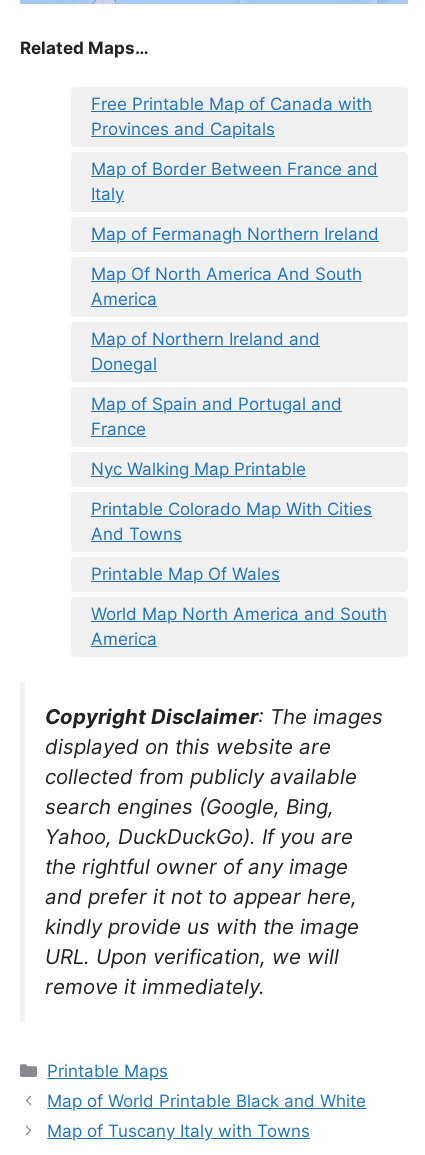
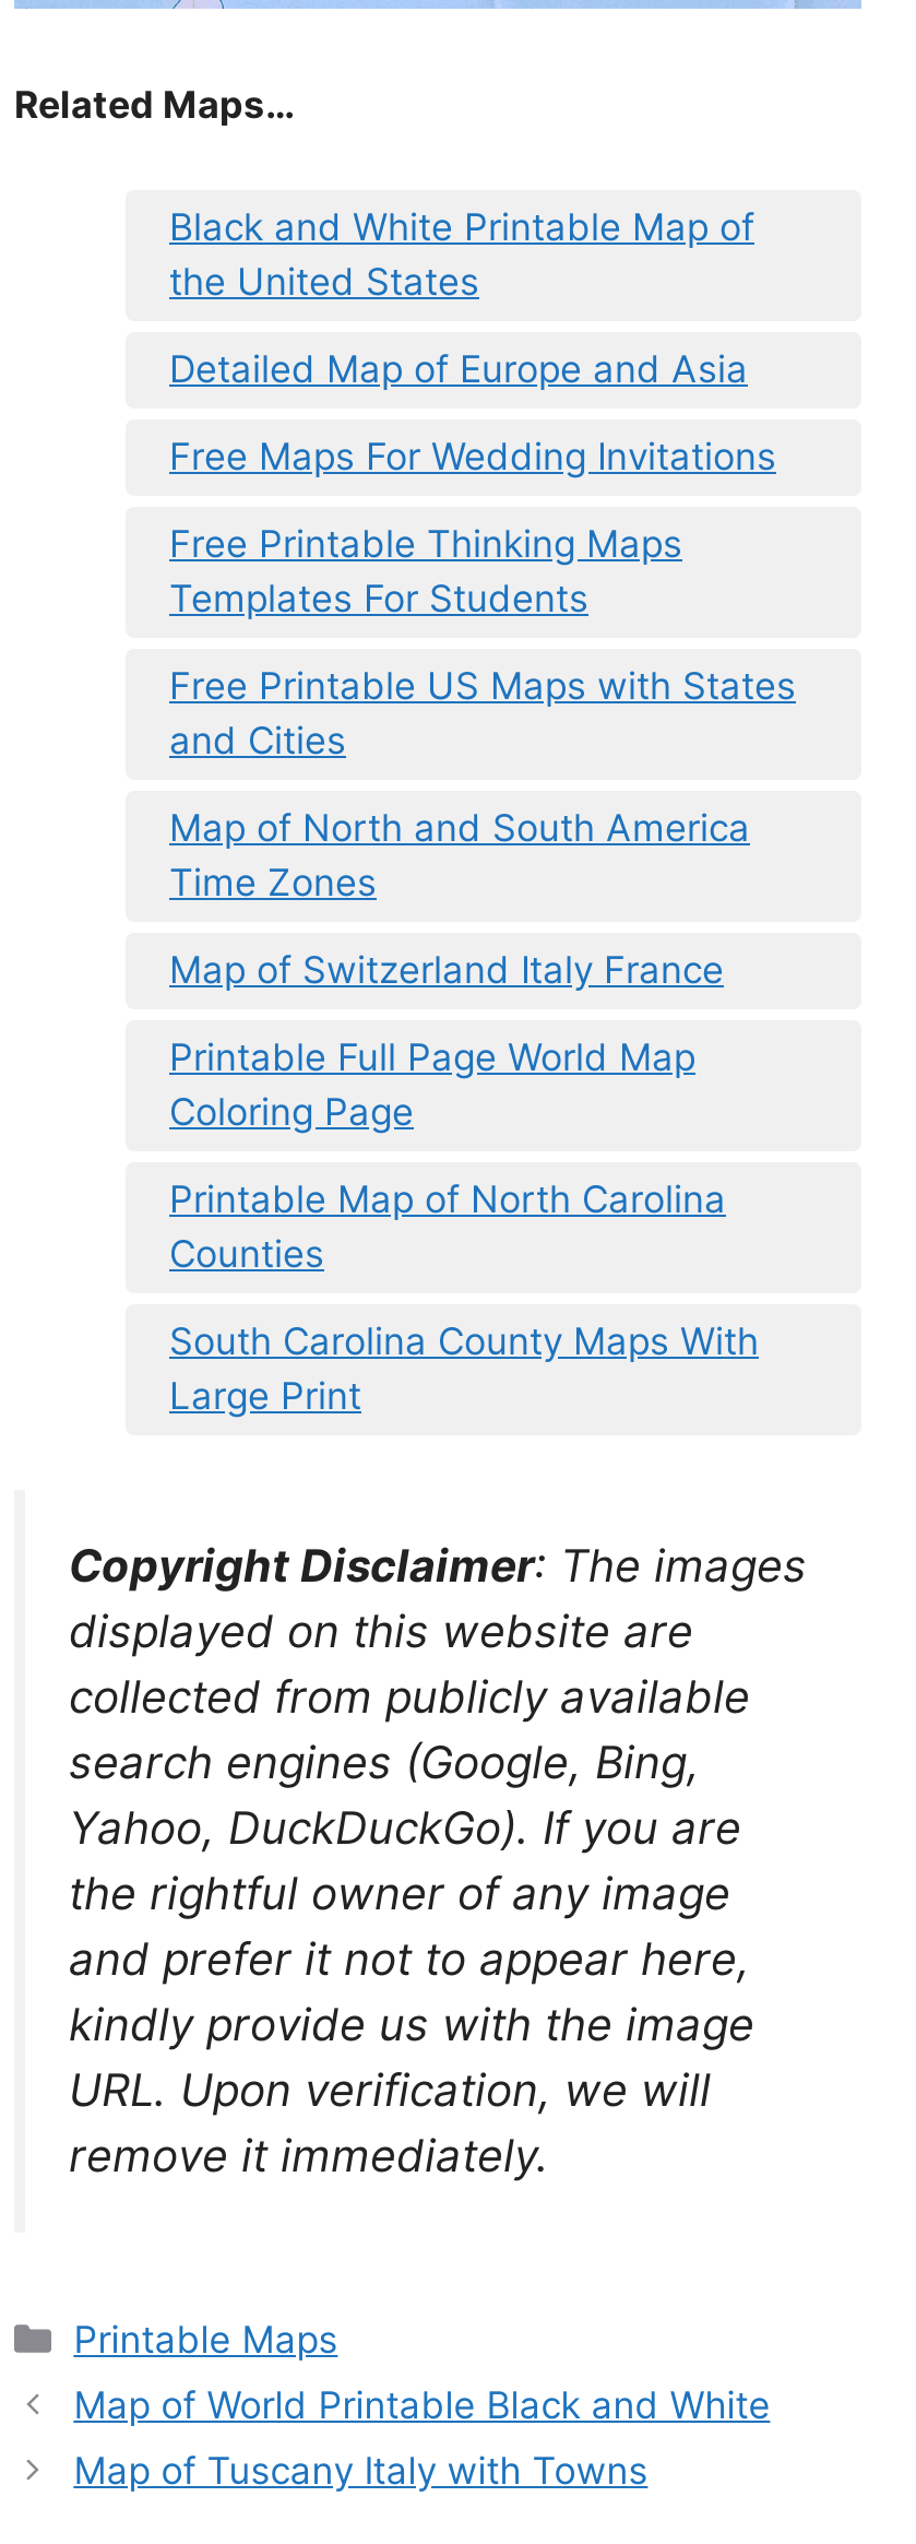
- Free Printable Map of Canada with
- Provinces and Capitals
+ Black and White Printable Map of
+ the United States

- Map of Border Between France and
- Italy
+ Detailed Map of Europe and Asia

- Map of Fermanagh Northern Ireland
+ Free Maps For Wedding Invitations

- Map Of North America And South
- America
+ Free Printable Thinking Maps
+ Templates For Students

- Map of Northern Ireland and
- Donegal
+ Free Printable US Maps with States
+ and Cities

- Map of Spain and Portugal and
- France
+ Map of North and South America
+ Time Zones

- Nyc Walking Map Printable
+ Map of Switzerland Italy France

- Printable Colorado Map With Cities
- And Towns
+ Printable Full Page World Map
+ Coloring Page

- Printable Map Of Wales
+ Printable Map of North Carolina
+ Counties

- World Map North America and South
- America
+ South Carolina County Maps With
+ Large Print
